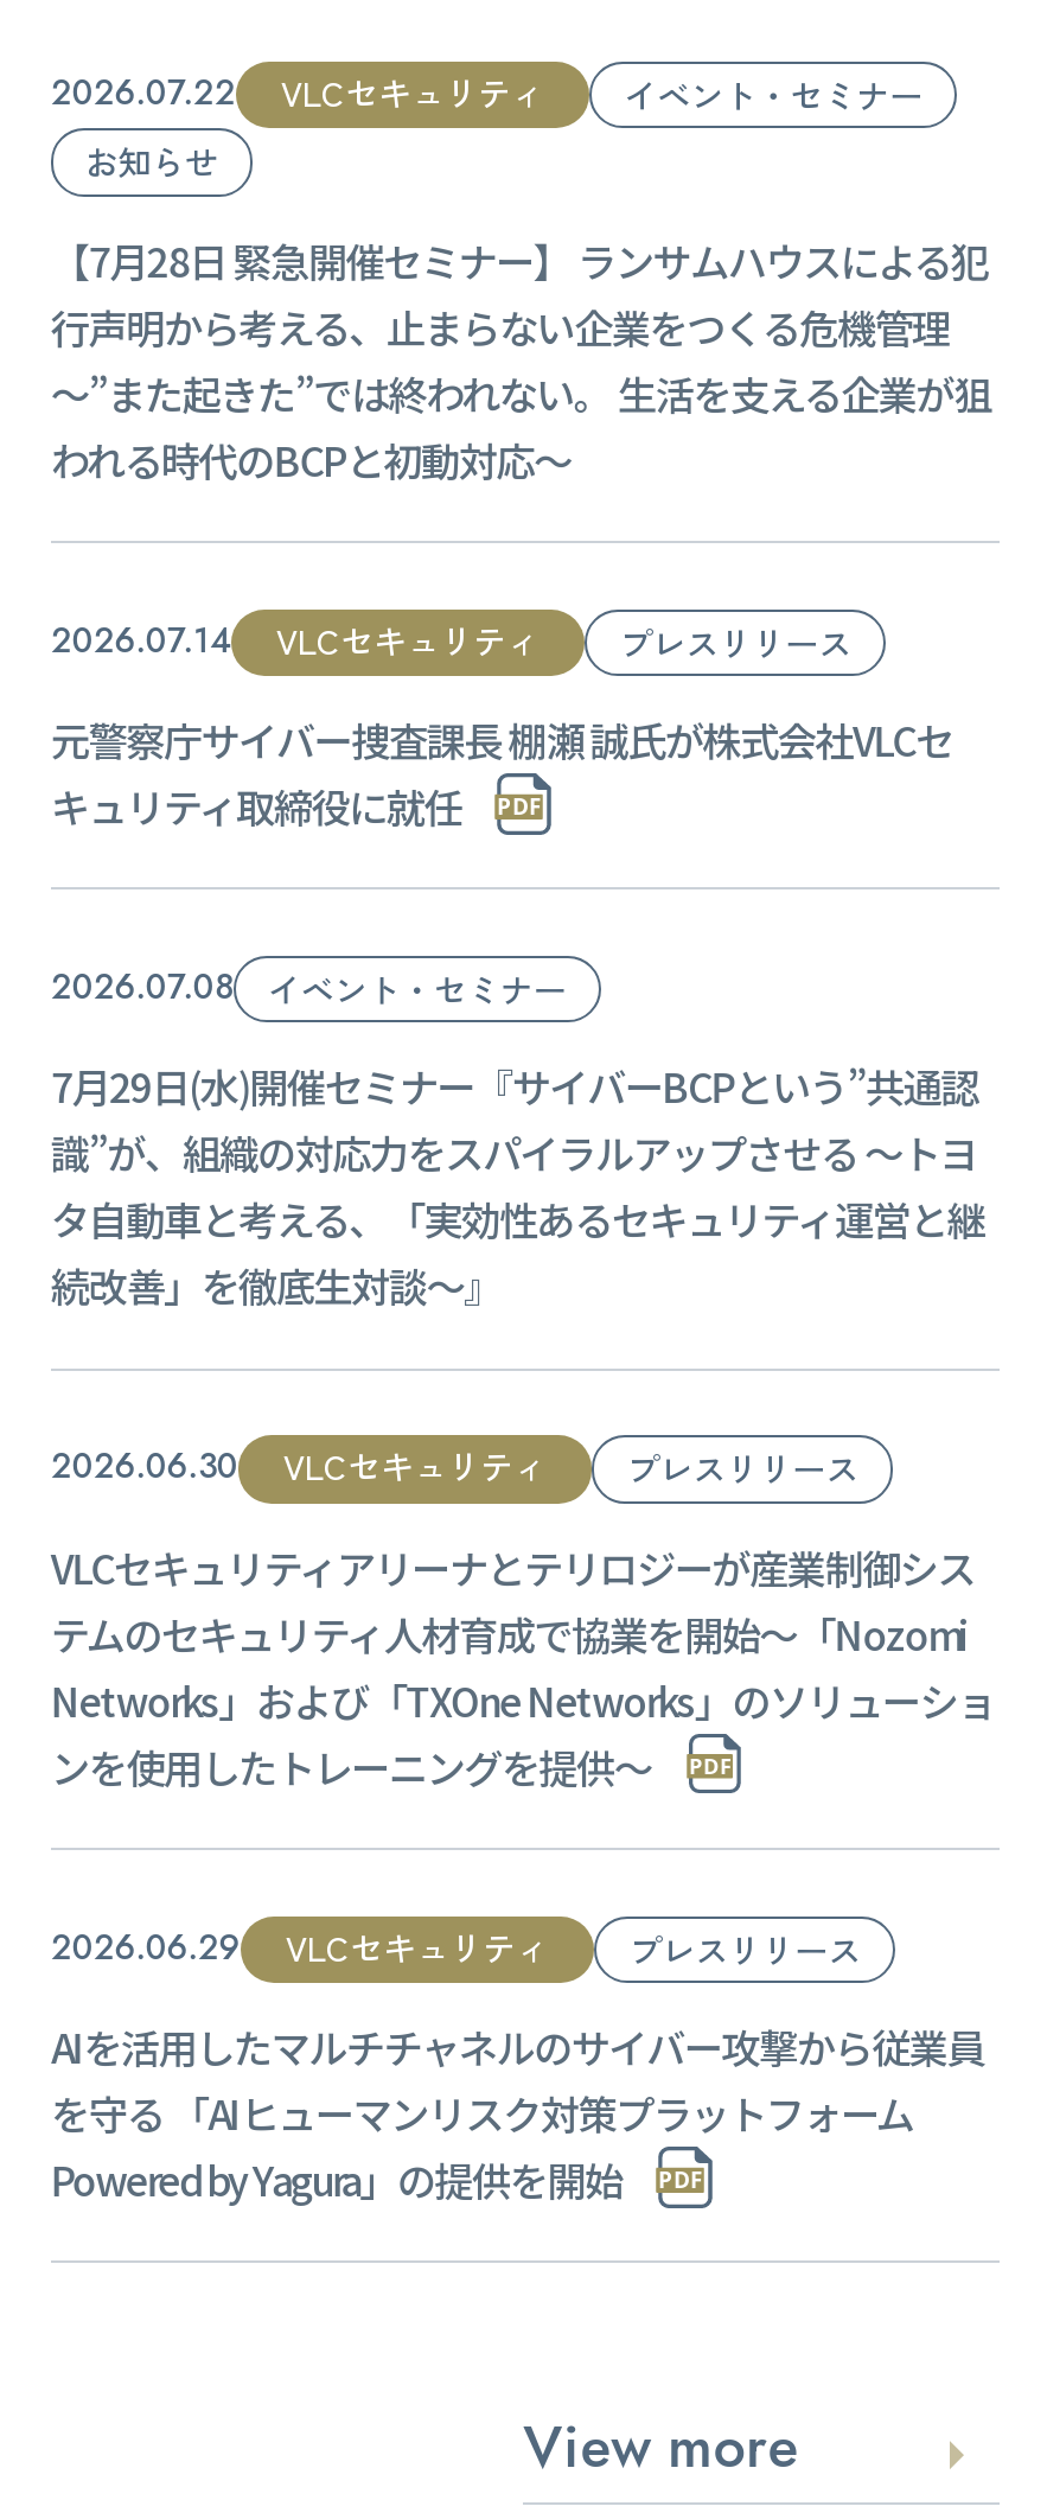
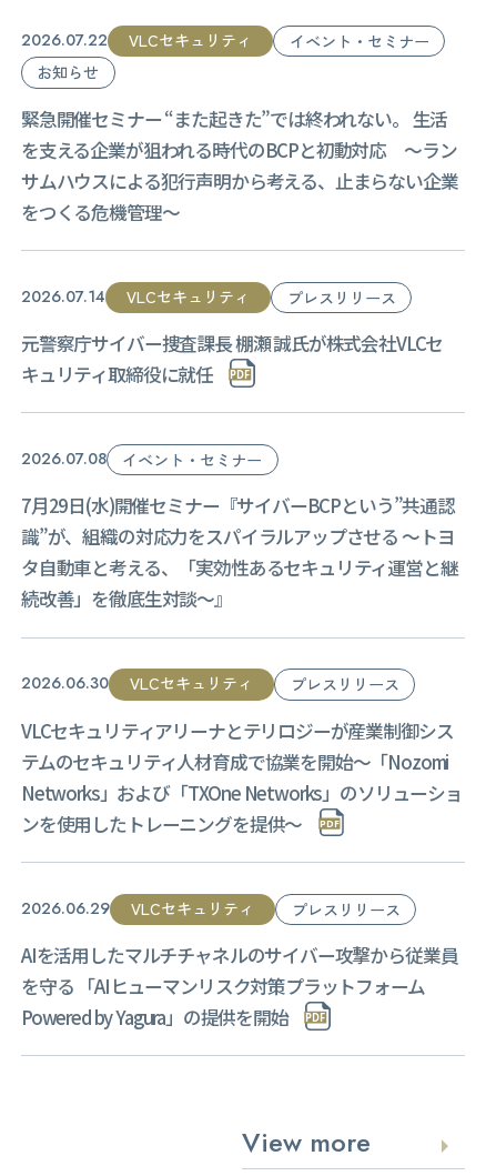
- 【7月28日 緊急開催セミナー】 ランサムハウスによる犯
- 行声明から考える、止まらない企業をつくる危機管理
- ～”また起きた”では終われない。 生活を支える企業が狙
- われる時代のBCPと初動対応～
+ 緊急開催セミナー “また起きた”では終われない。 生活
+ を支える企業が狙われる時代のBCPと初動対応 ～ラン
+ サムハウスによる犯行声明から考える、止まらない企業
+ をつくる危機管理～
